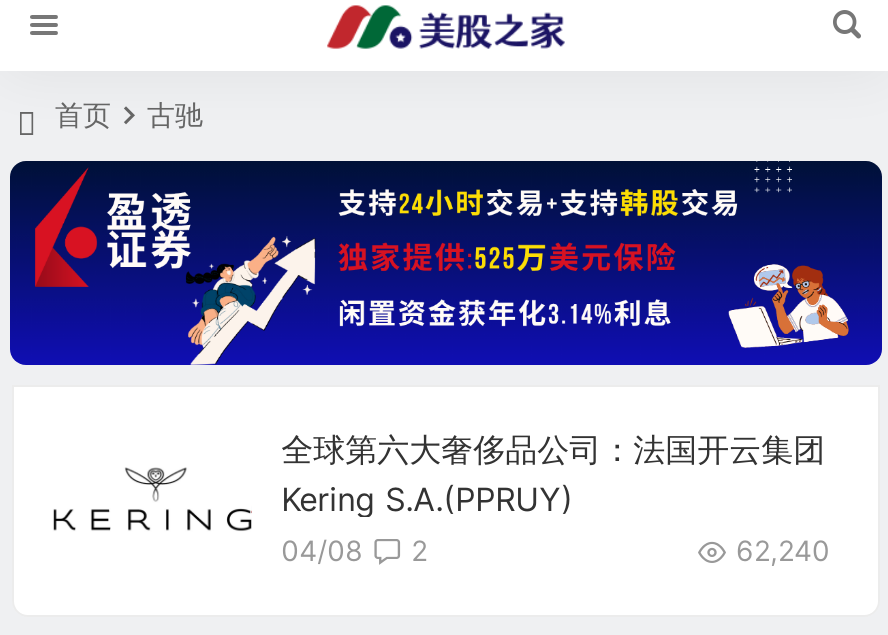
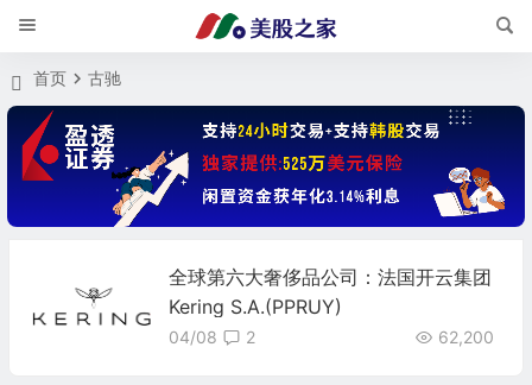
- 62,240
+ 62,200
